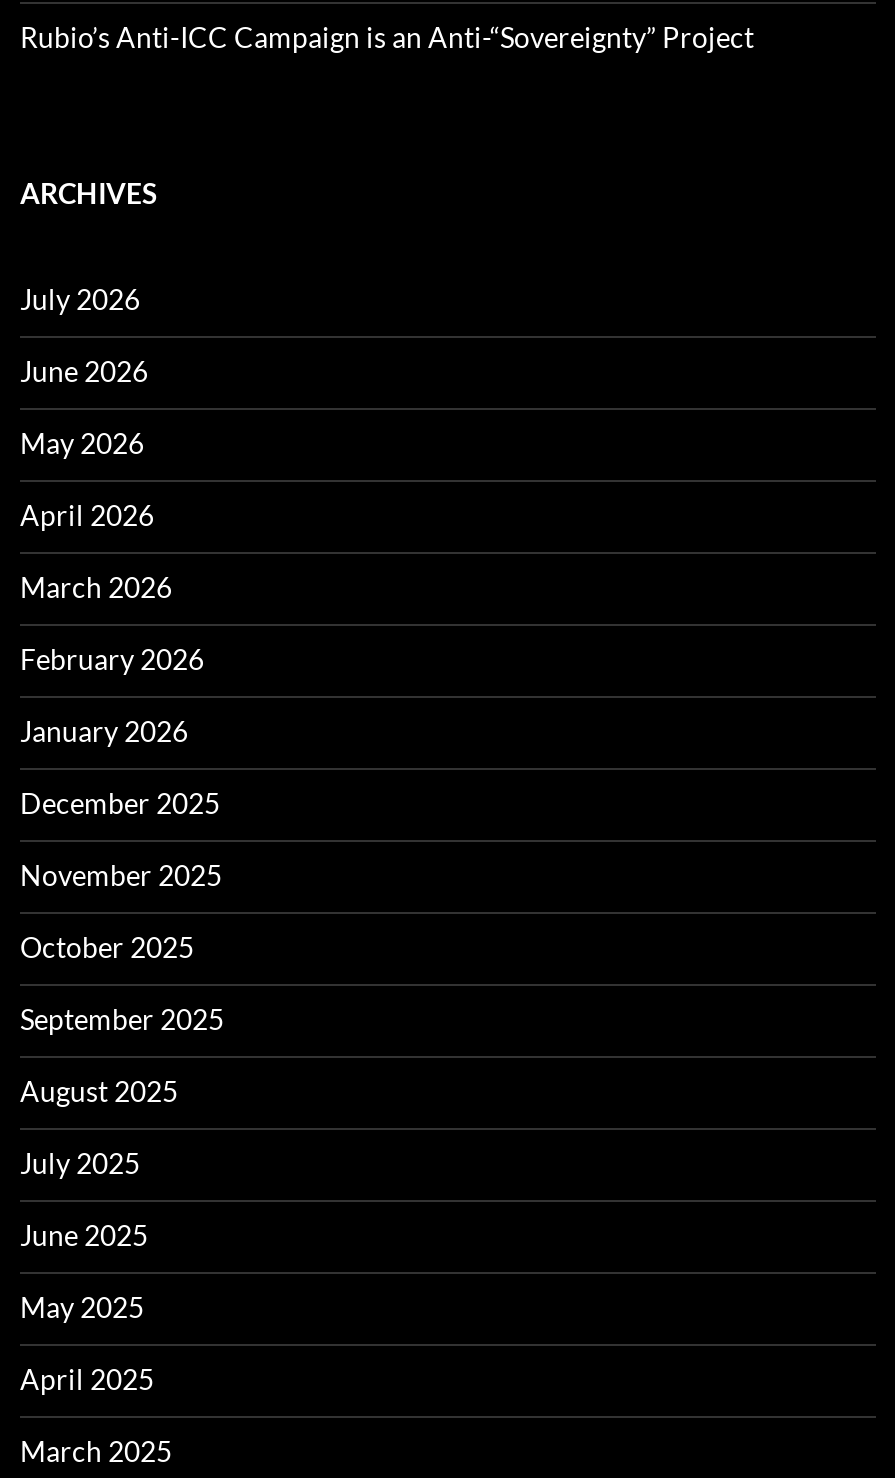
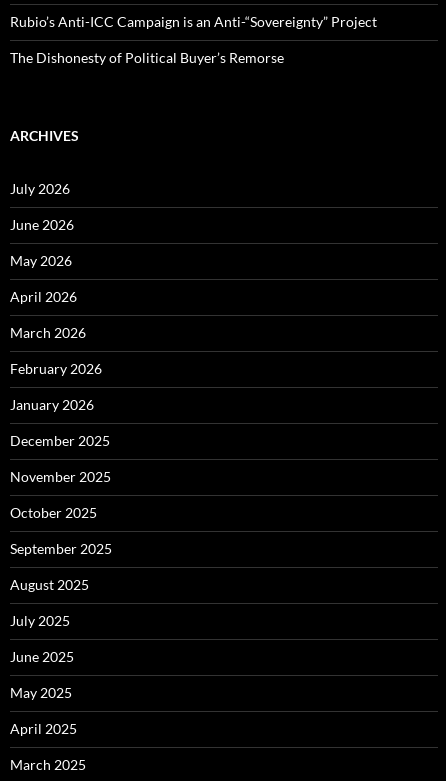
+ The Dishonesty of Political Buyer’s Remorse
